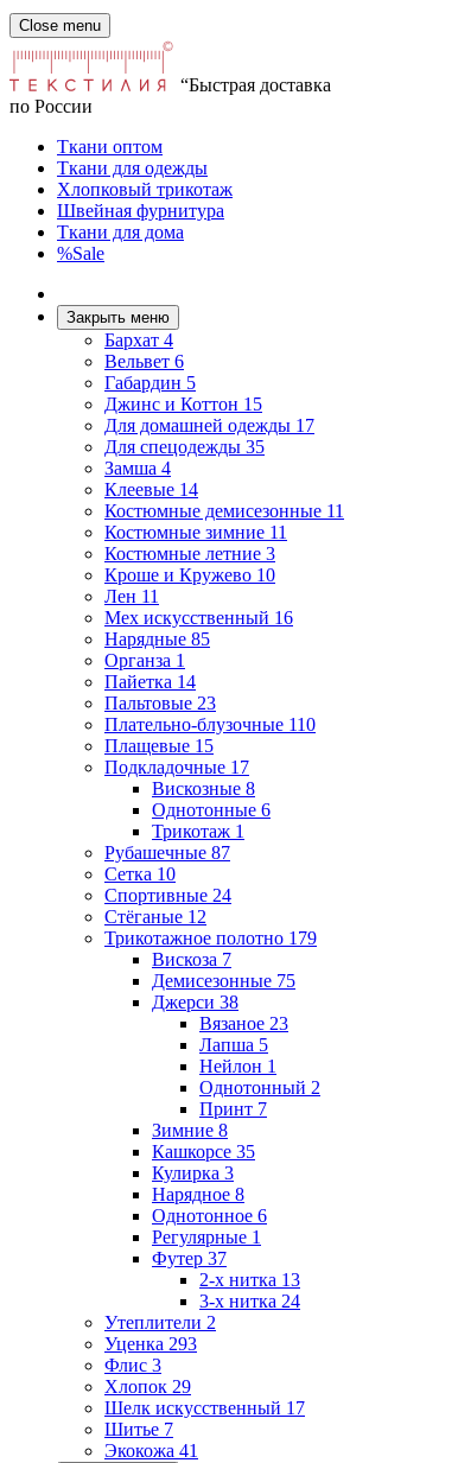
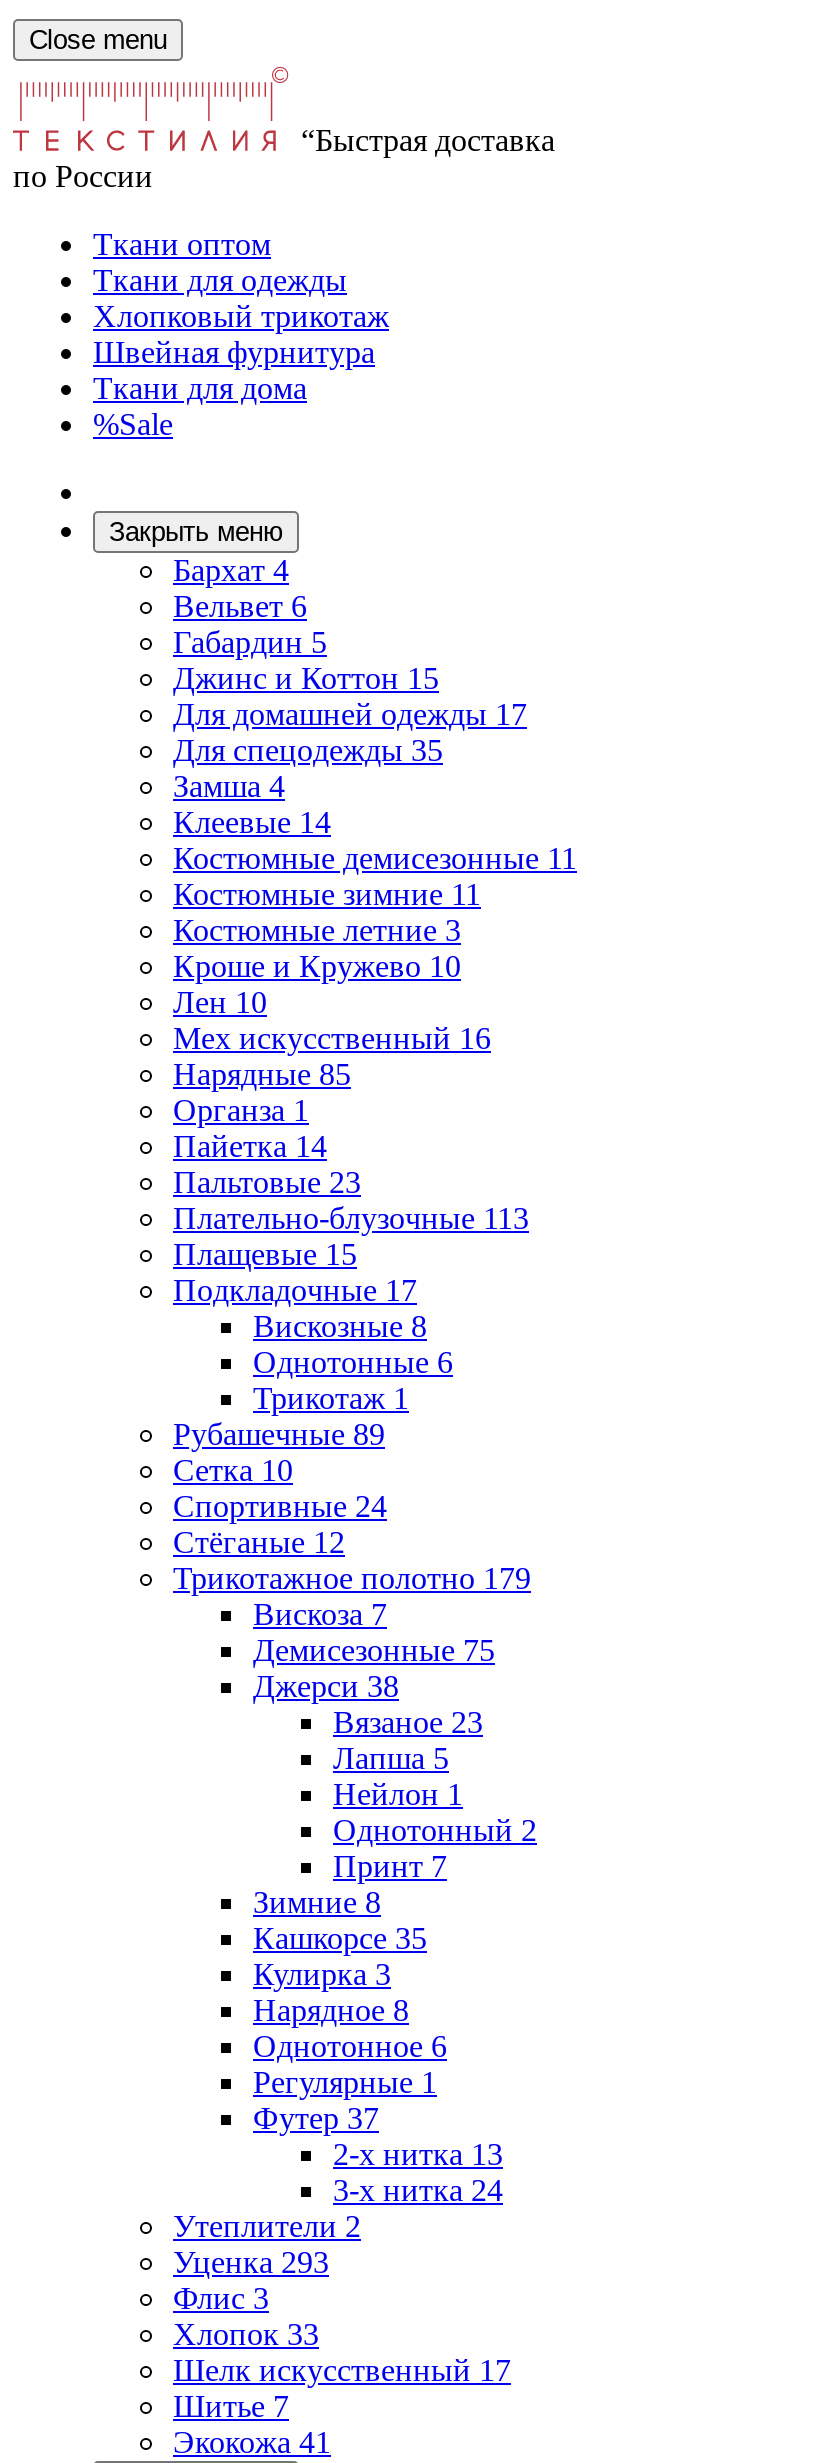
- Лен 11
+ Лен 10

- Плательно-блузочные 110
+ Плательно-блузочные 113

- Рубашечные 87
+ Рубашечные 89

- Хлопок 29
+ Хлопок 33
